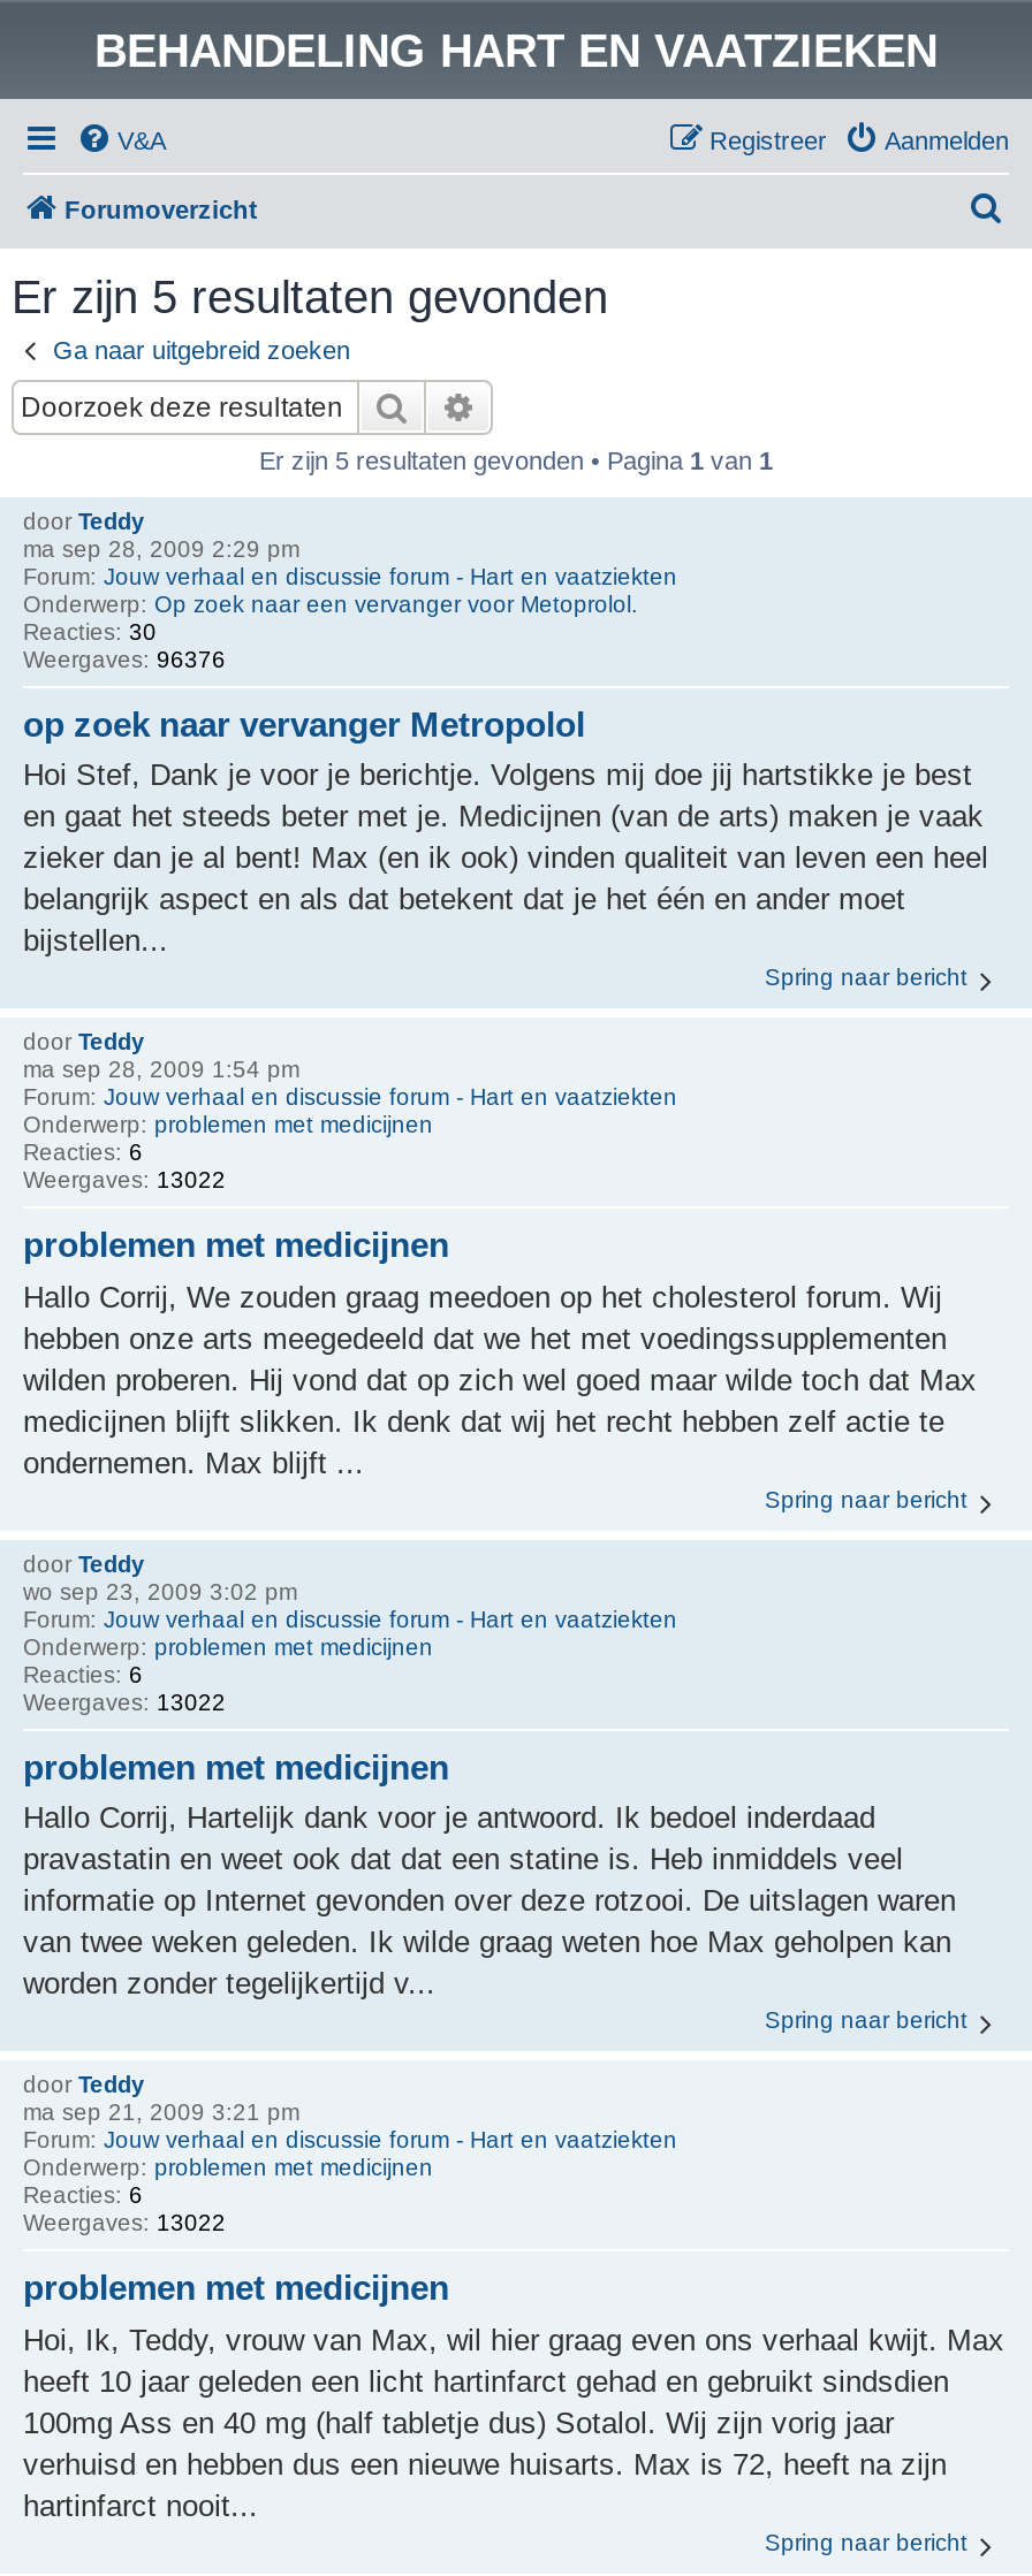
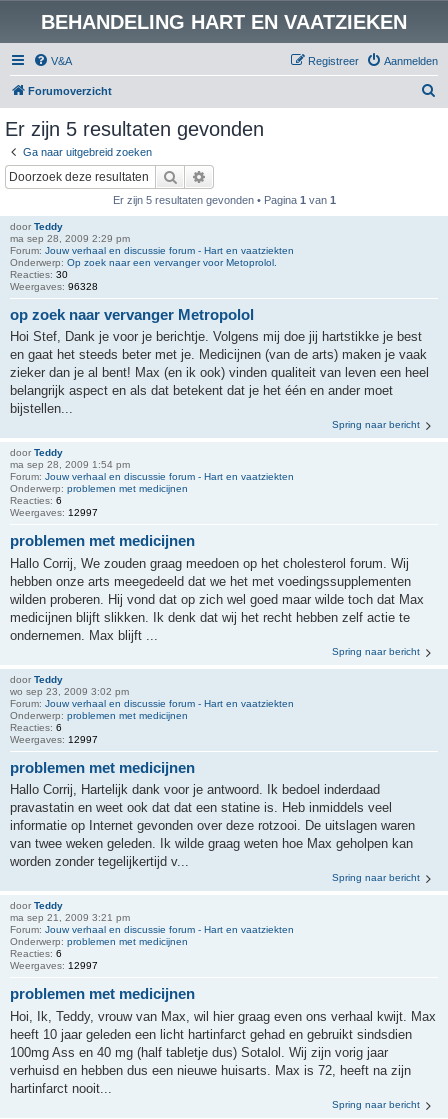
- Weergaves: 96376
+ Weergaves: 96328

- Weergaves: 13022
+ Weergaves: 12997

- Weergaves: 13022
+ Weergaves: 12997

- Weergaves: 13022
+ Weergaves: 12997
